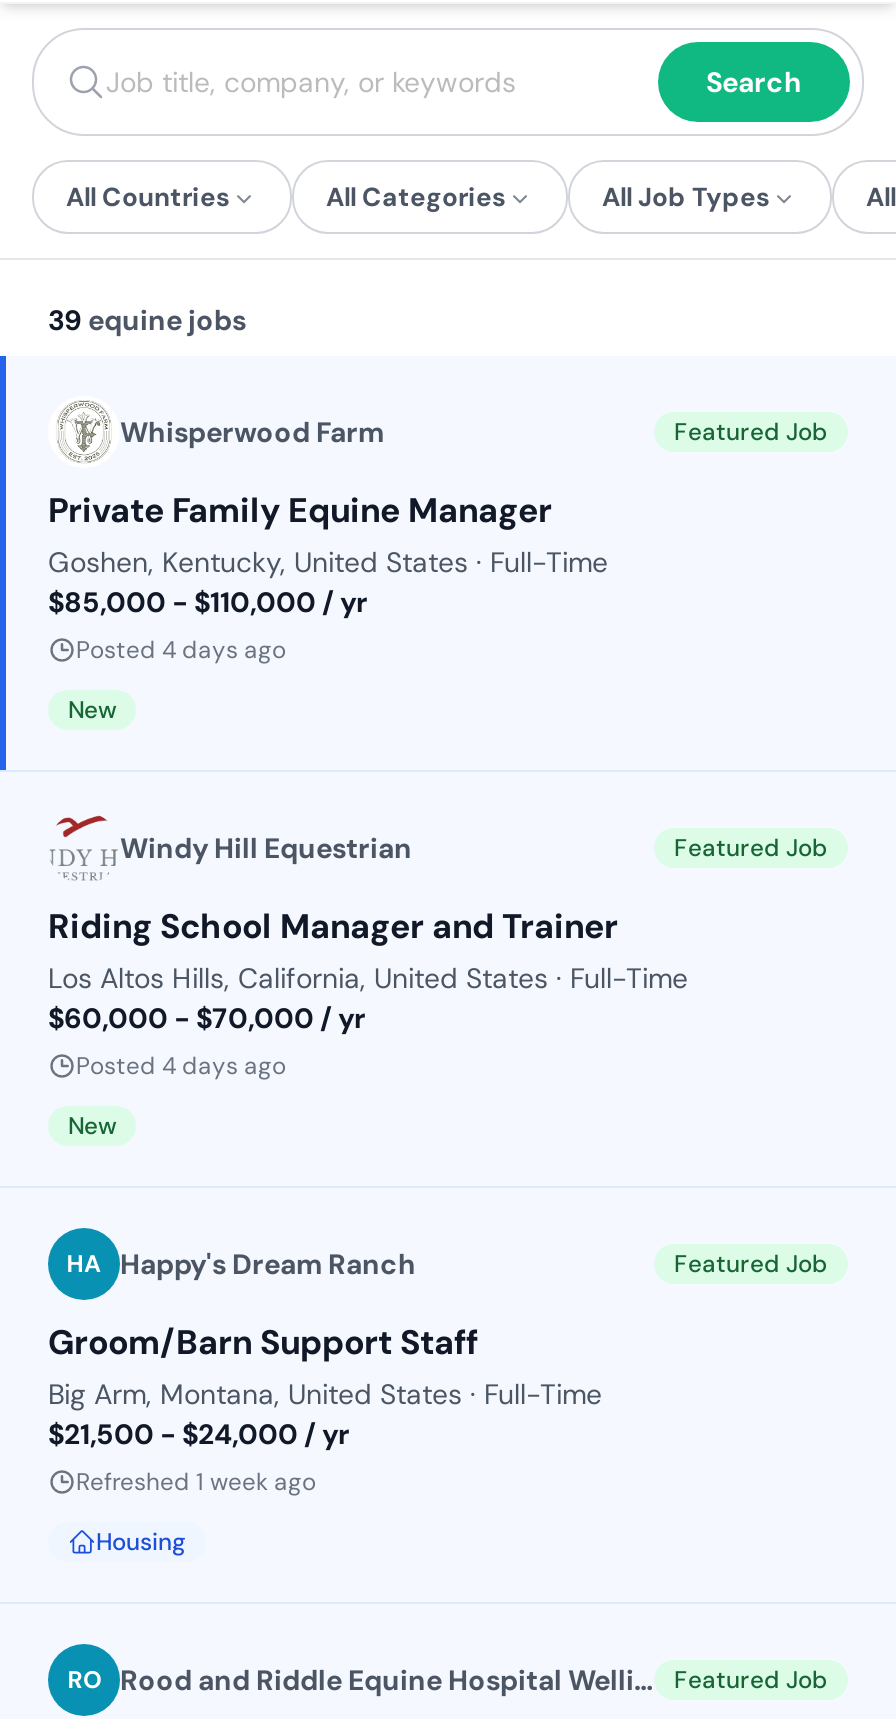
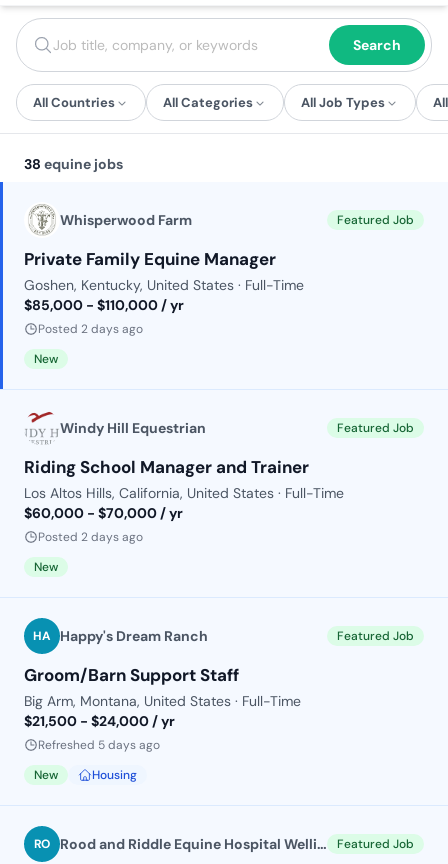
- 39 equine jobs
+ 38 equine jobs

- Posted 4 days ago
+ Posted 2 days ago

- Posted 4 days ago
+ Posted 2 days ago

- Refreshed 1 week ago
+ Refreshed 5 days ago
+ New
